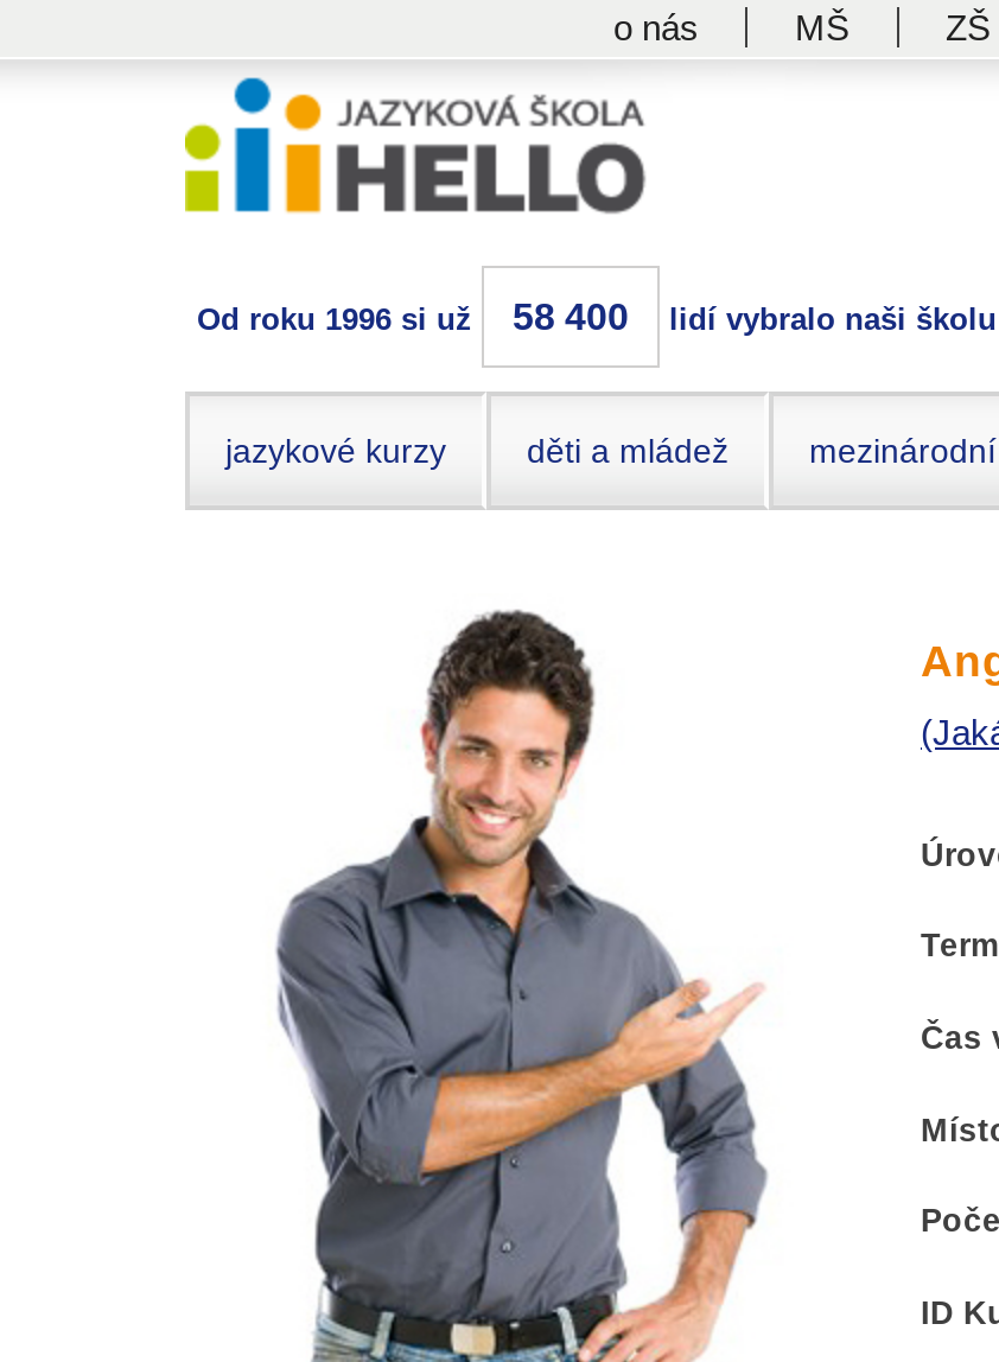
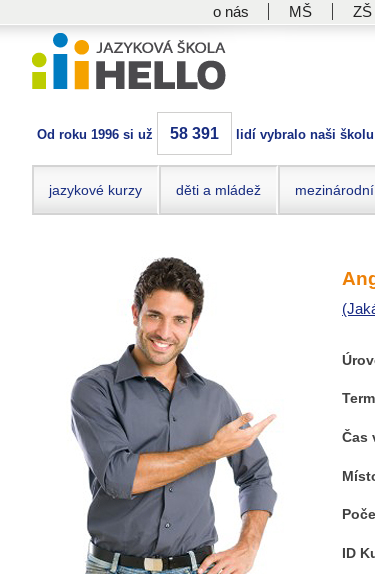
- 58 400
+ 58 391
